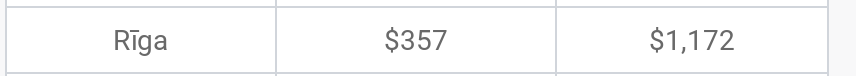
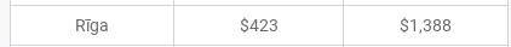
- $357
+ $423

- $1,172
+ $1,388
